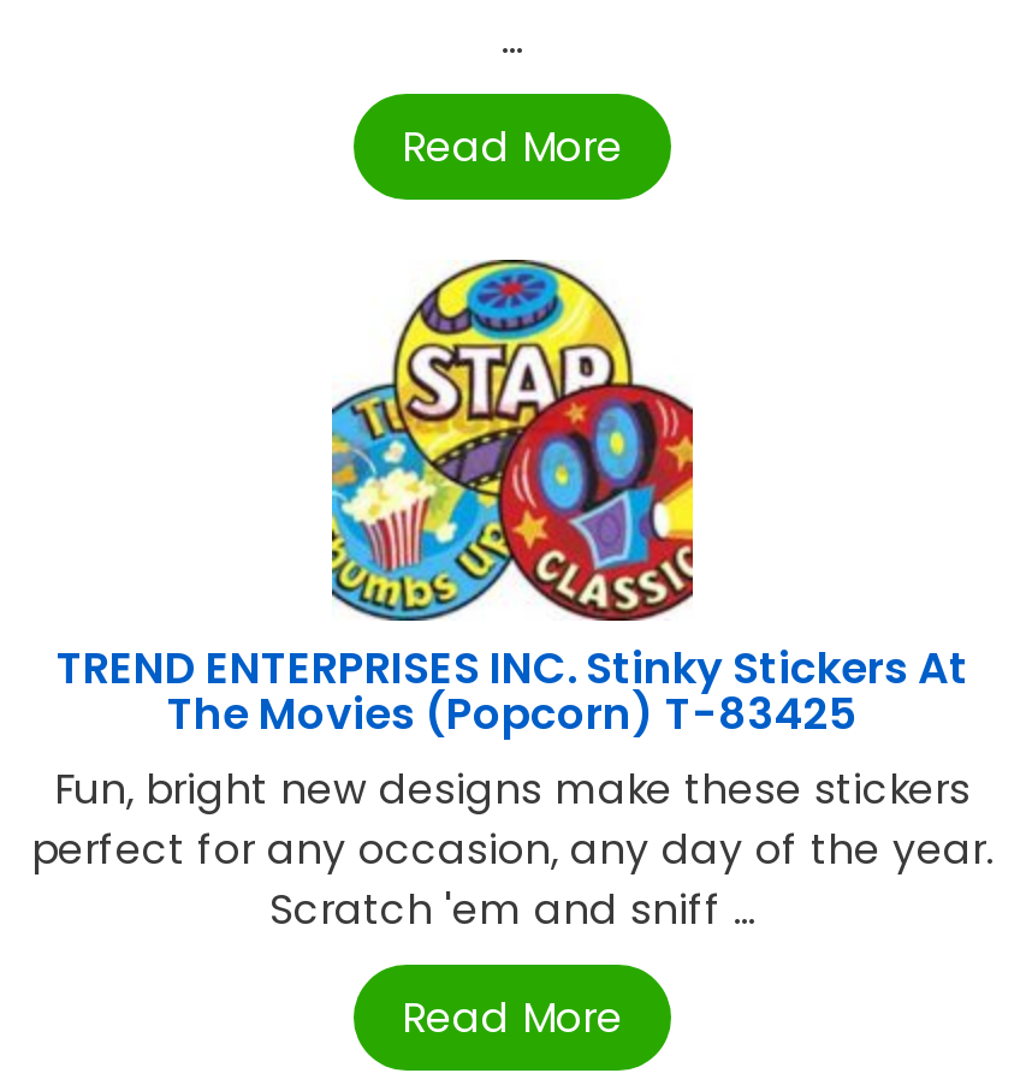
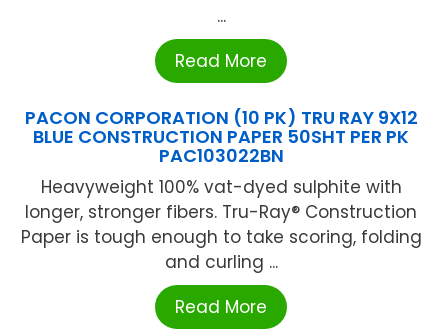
- TREND ENTERPRISES INC. Stinky Stickers At
- The Movies (Popcorn) T-83425
- Fun, bright new designs make these stickers
- perfect for any occasion, any day of the year.
- Scratch 'em and sniff ...
+ PACON CORPORATION (10 PK) TRU RAY 9X12
+ BLUE CONSTRUCTION PAPER 50SHT PER PK
+ PAC103022BN
+ Heavyweight 100% vat-dyed sulphite with
+ longer, stronger fibers. Tru-Ray® Construction
+ Paper is tough enough to take scoring, folding
+ and curling ...
